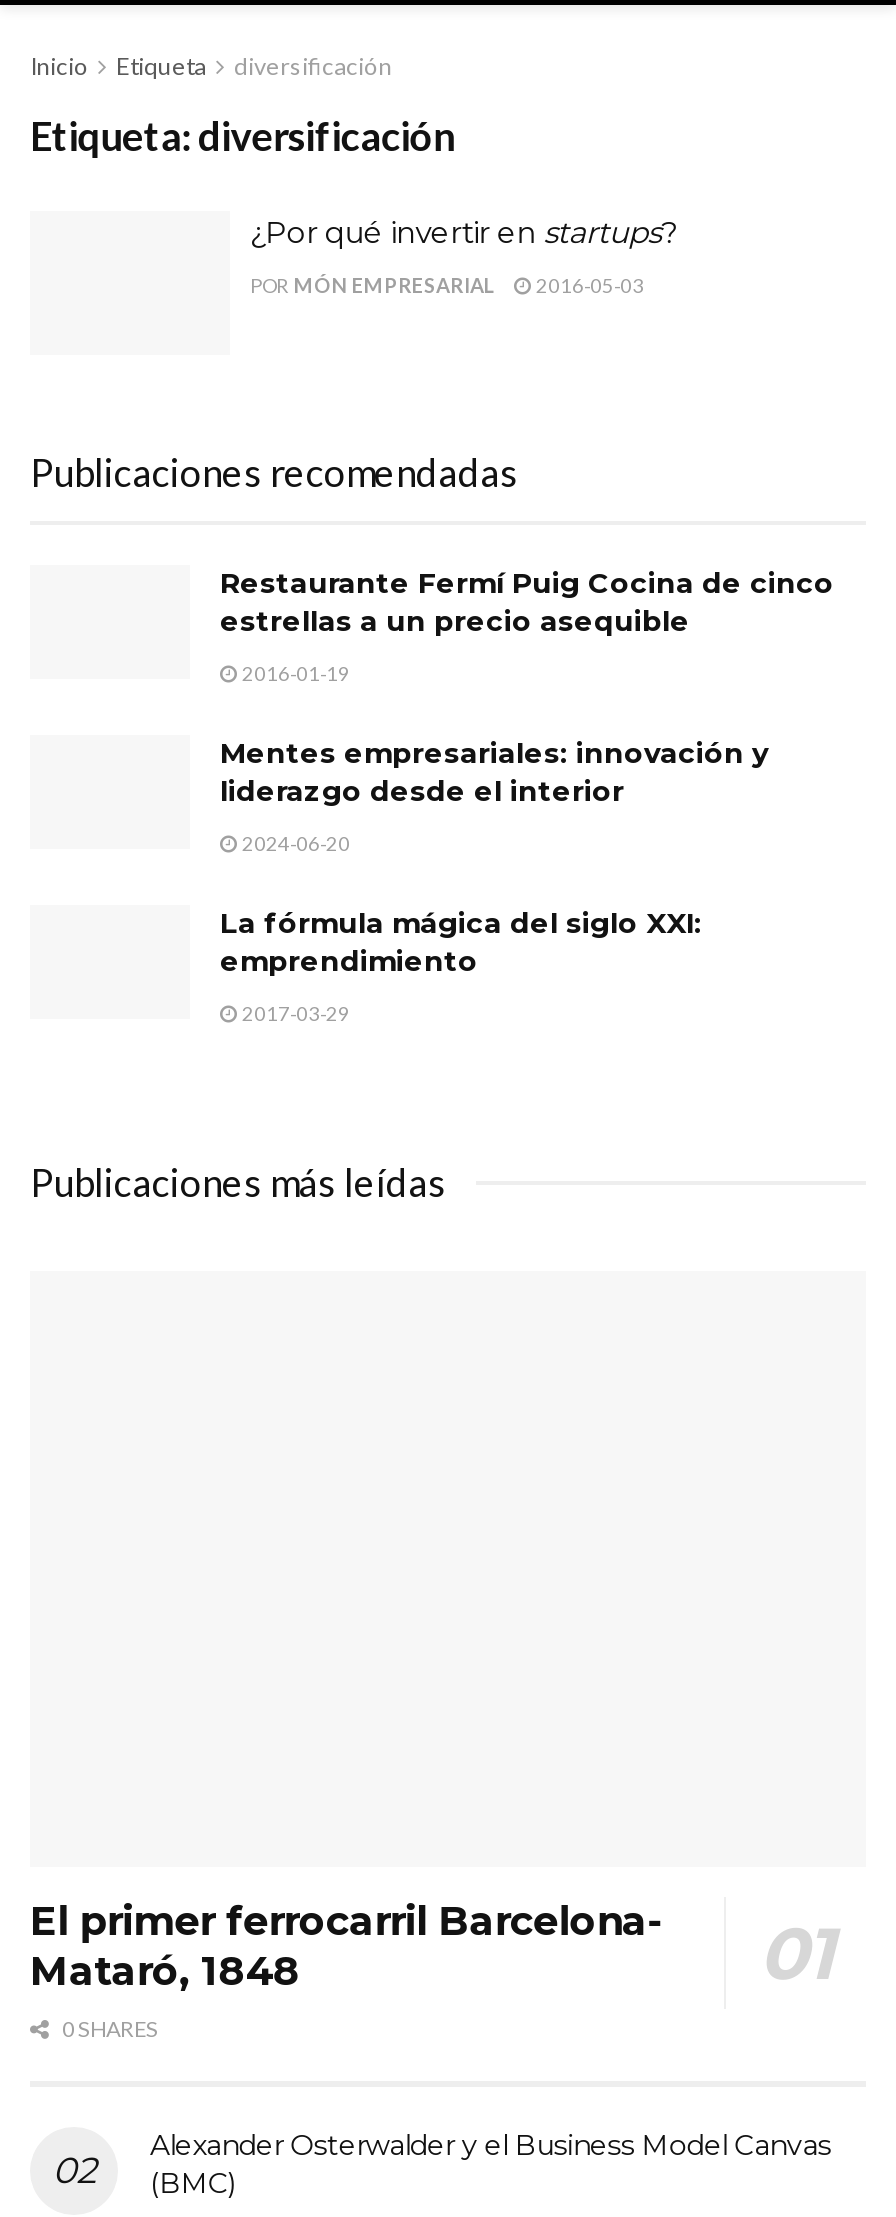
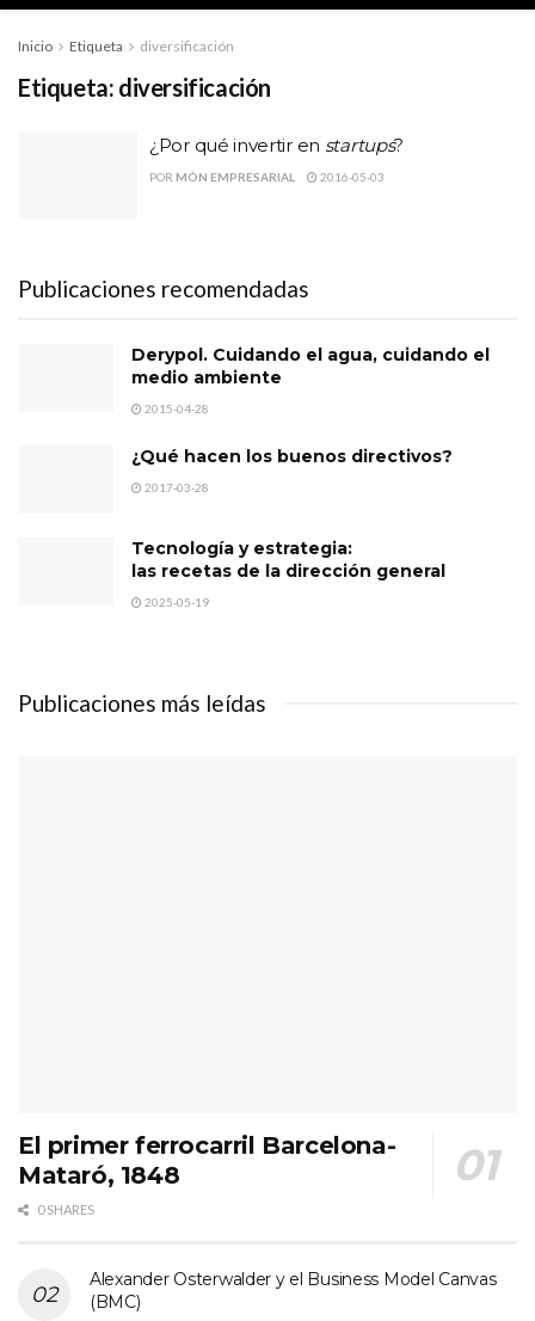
- Restaurante Fermí Puig Cocina de cinco
- estrellas a un precio asequible
+ Derypol. Cuidando el agua, cuidando el
+ medio ambiente

- 2016-01-19
+ 2015-04-28

- Mentes empresariales: innovación y
- liderazgo desde el interior
+ ¿Qué hacen los buenos directivos?

- 2024-06-20
+ 2017-03-28

- La fórmula mágica del siglo XXI:
- emprendimiento
+ Tecnología y estrategia:
+ las recetas de la dirección general

- 2017-03-29
+ 2025-05-19
